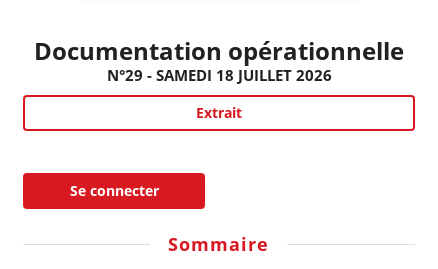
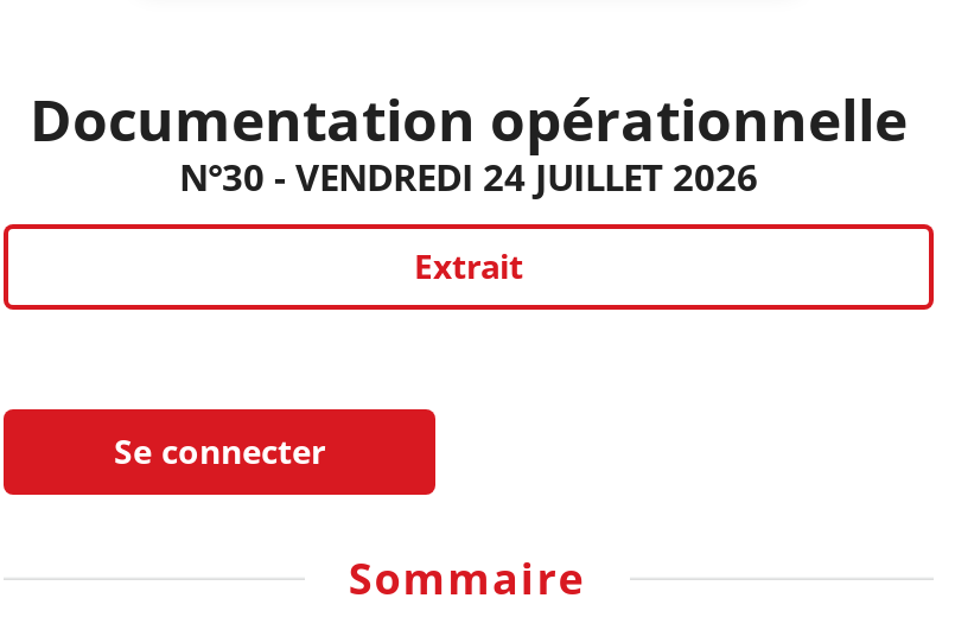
- N°29 - SAMEDI 18 JUILLET 2026
+ N°30 - VENDREDI 24 JUILLET 2026
